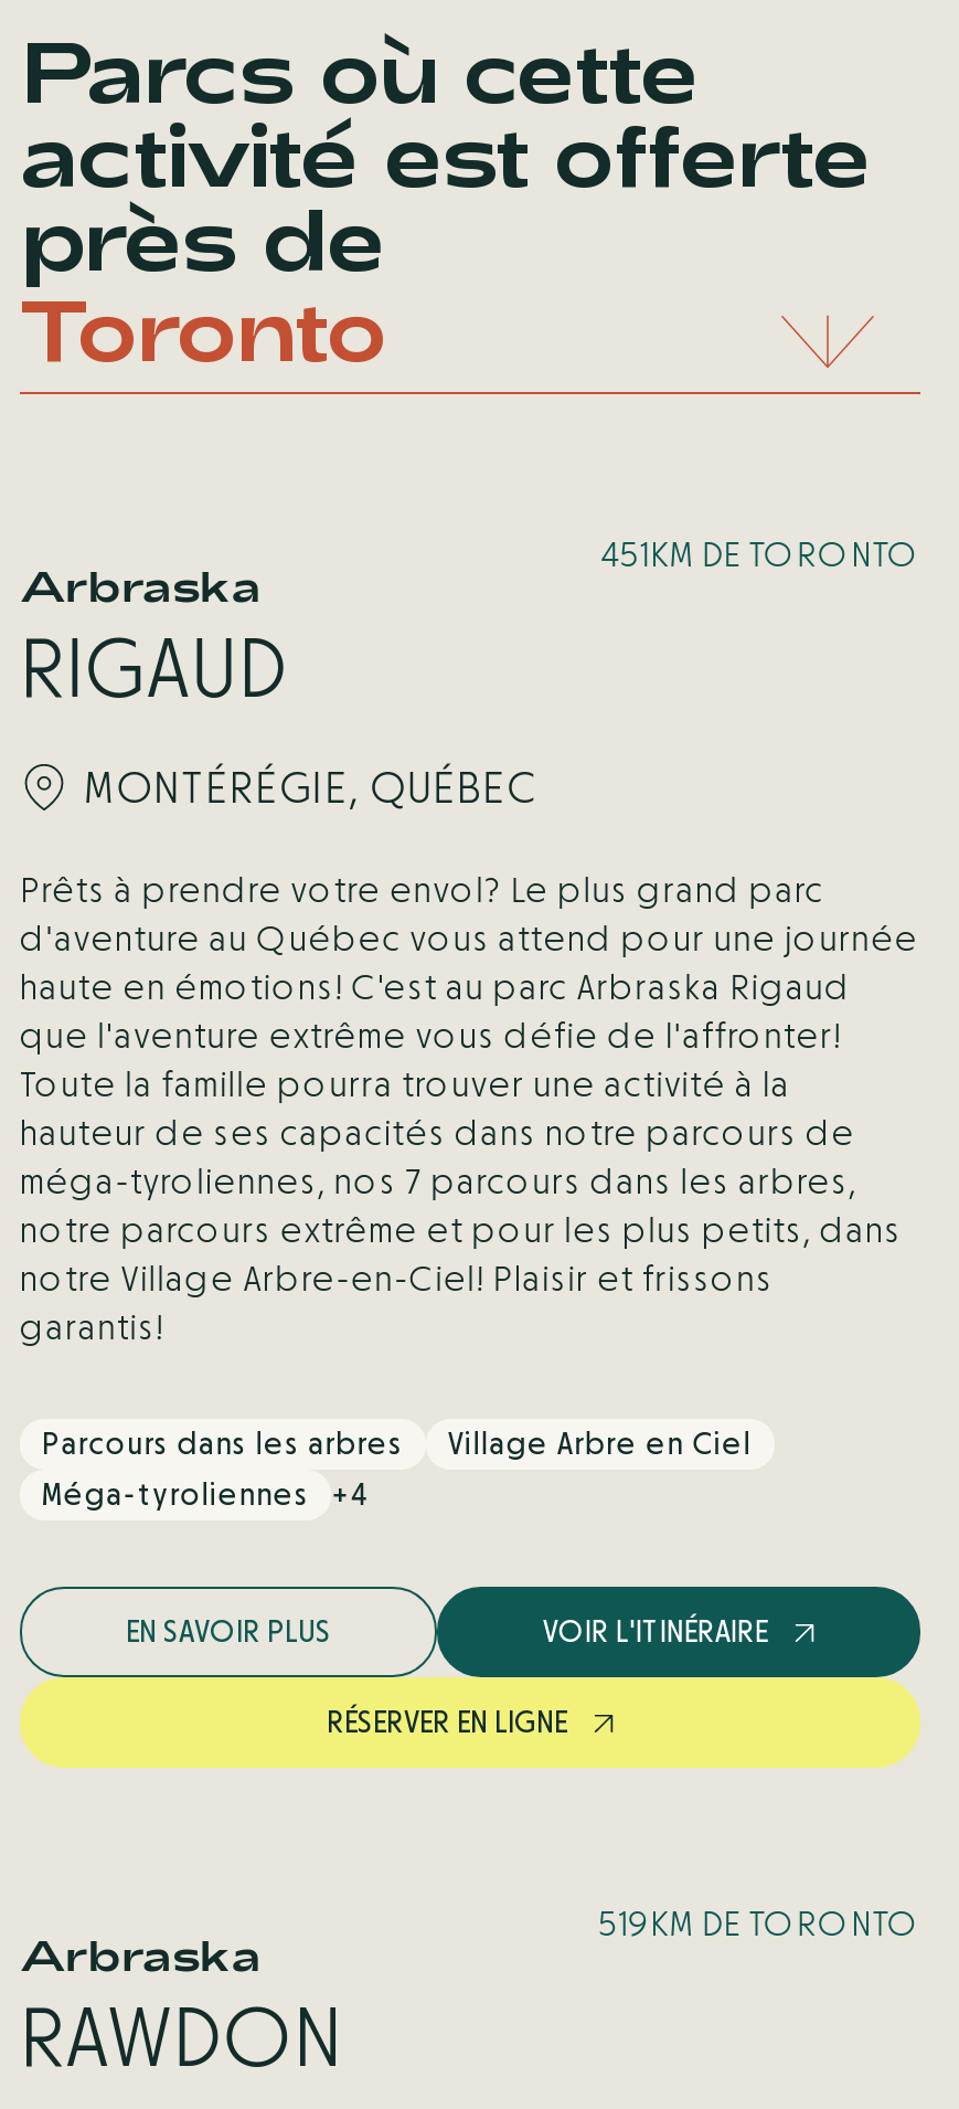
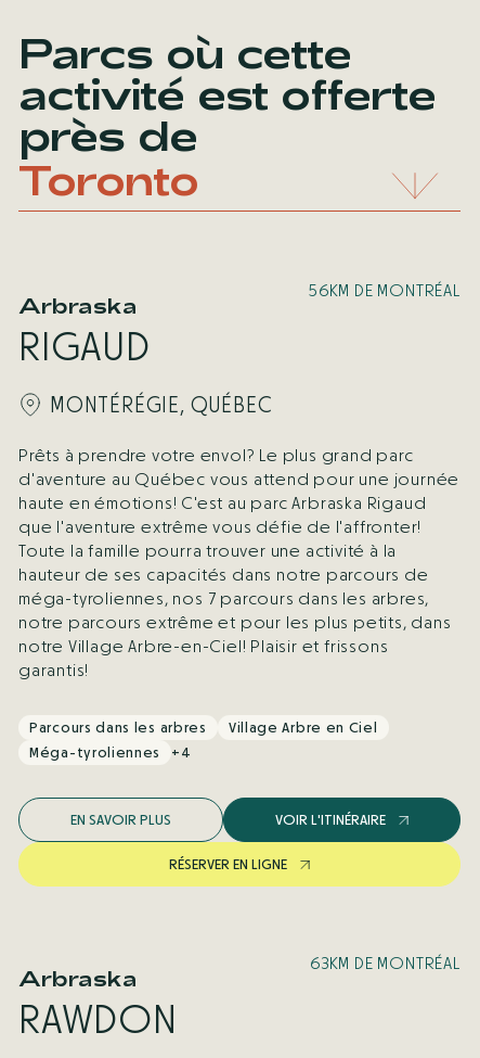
- 451KM DE TORONTO
+ 56KM DE MONTRÉAL

- 519KM DE TORONTO
+ 63KM DE MONTRÉAL
